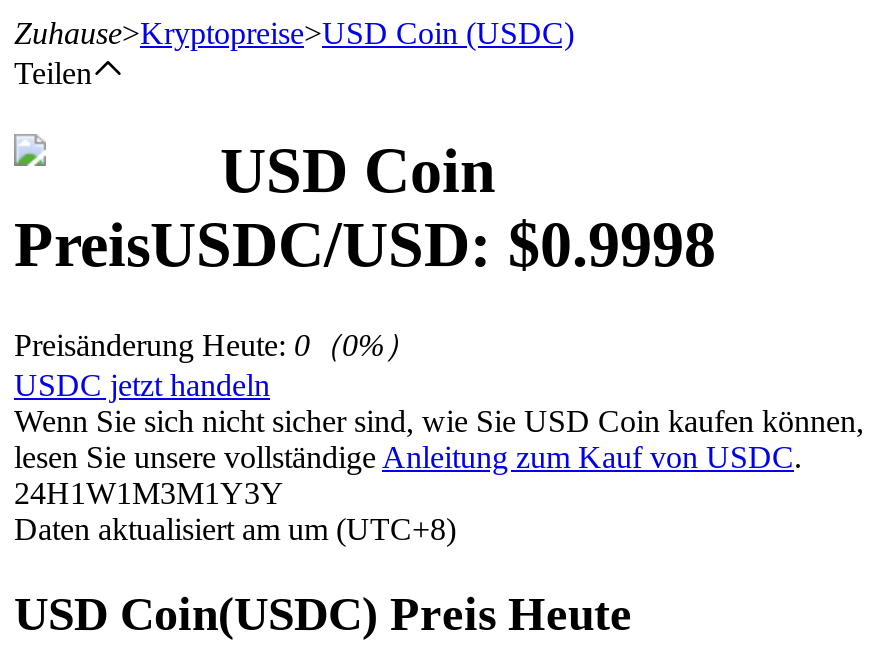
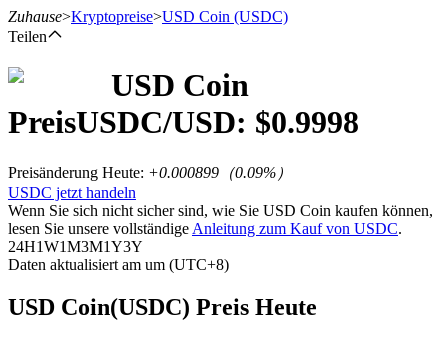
- Preisänderung Heute: 0（0%）
+ Preisänderung Heute: +0.000899（0.09%）
